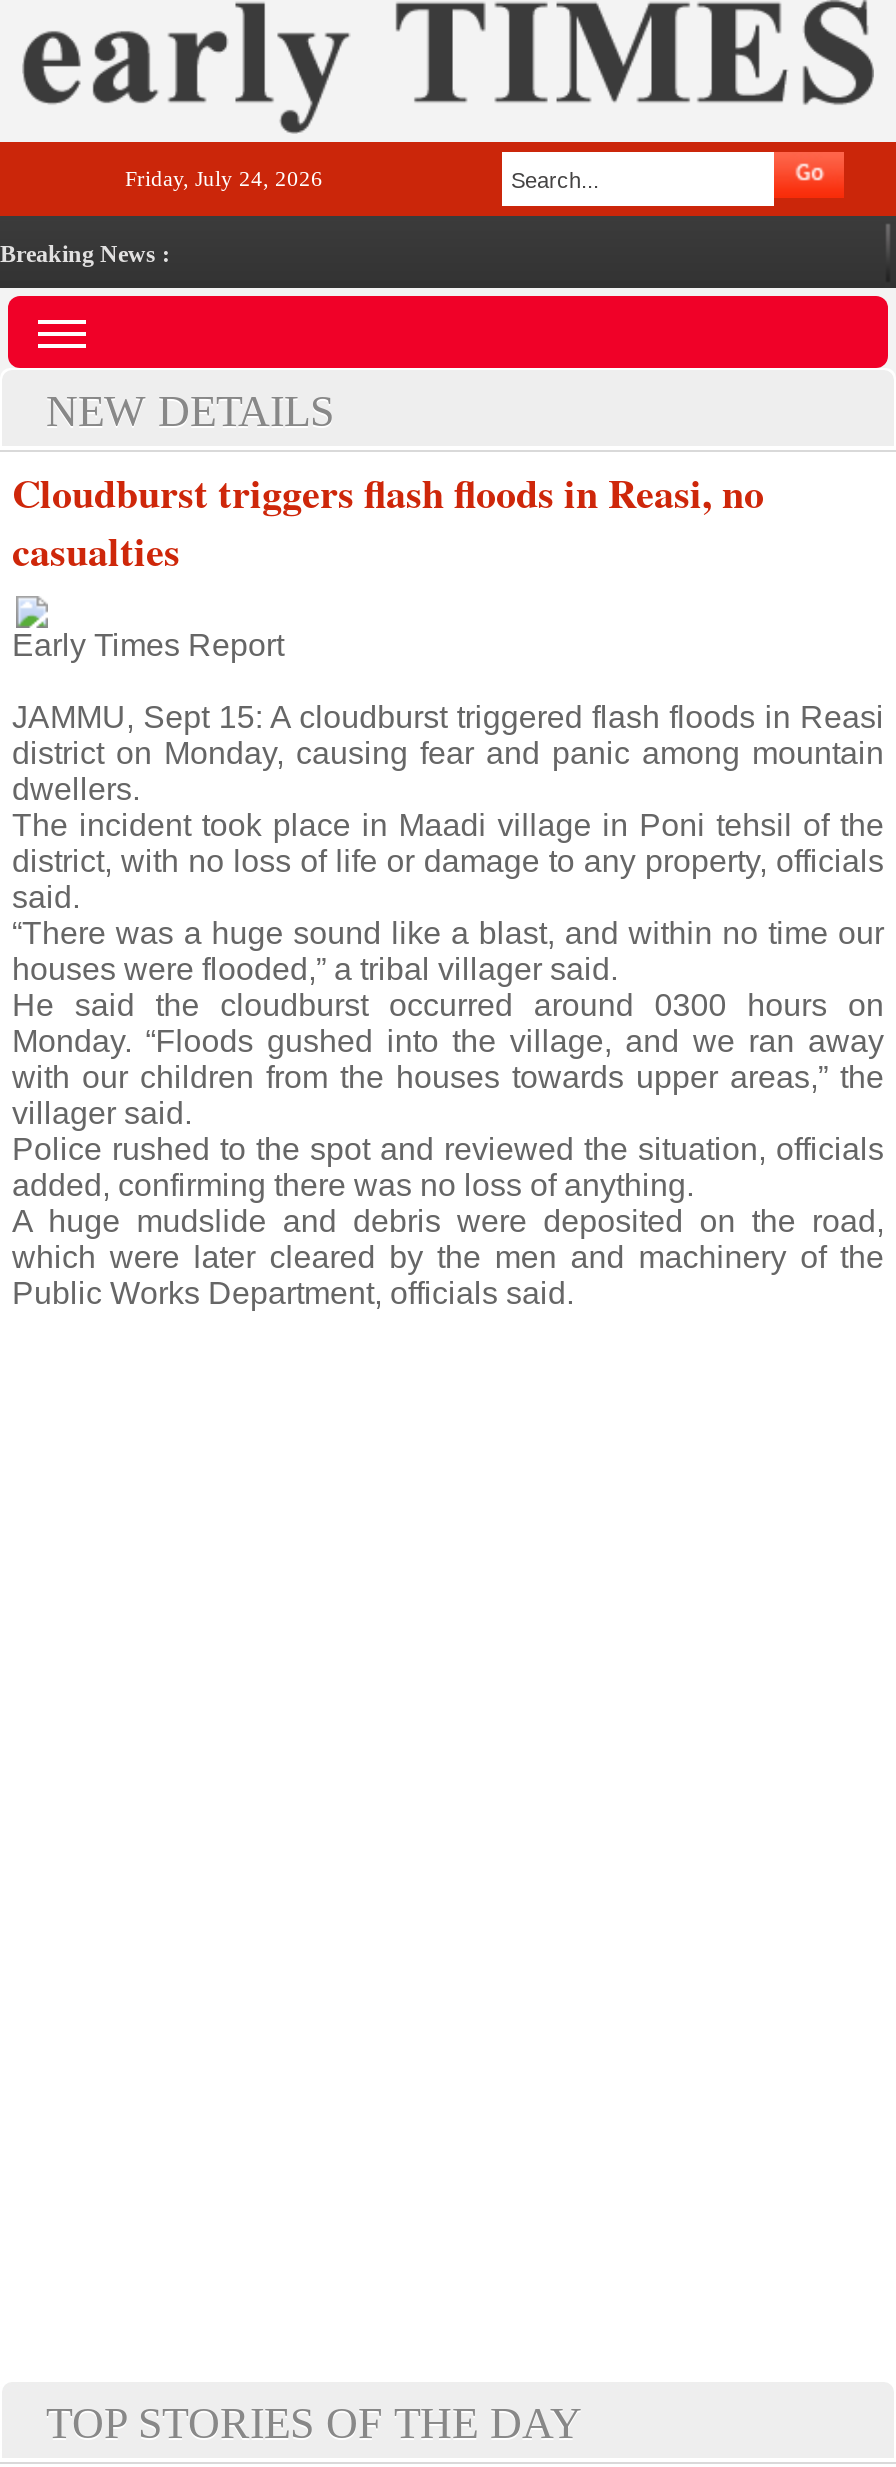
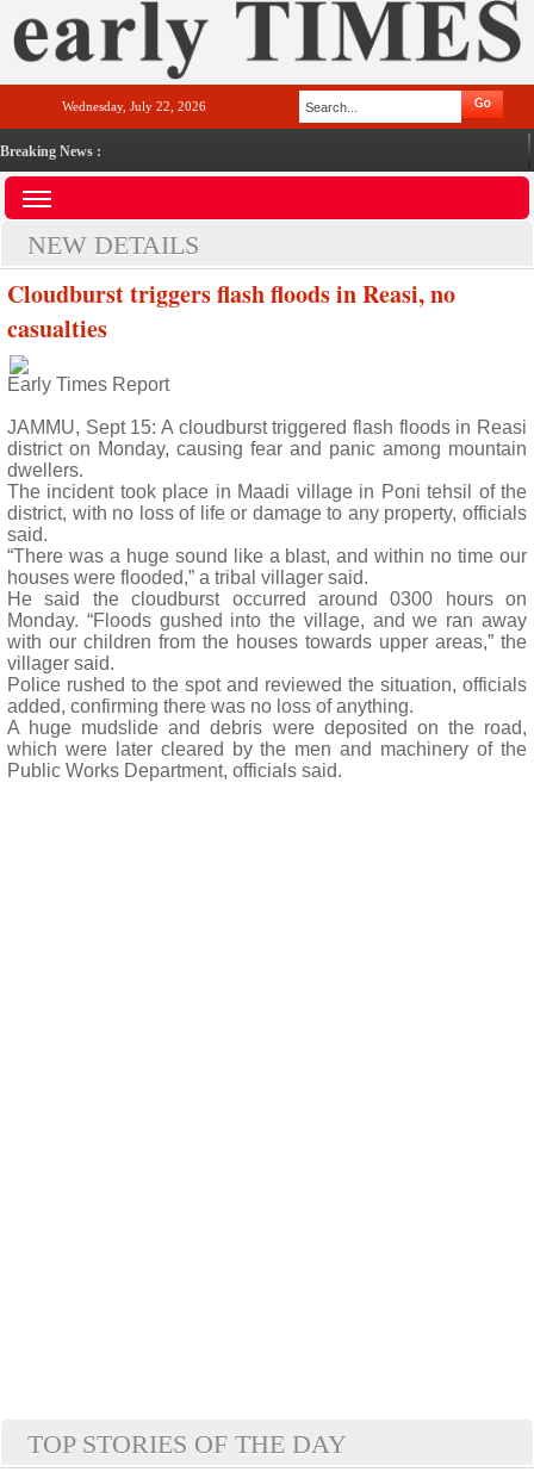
- Friday, July 24, 2026
+ Wednesday, July 22, 2026
